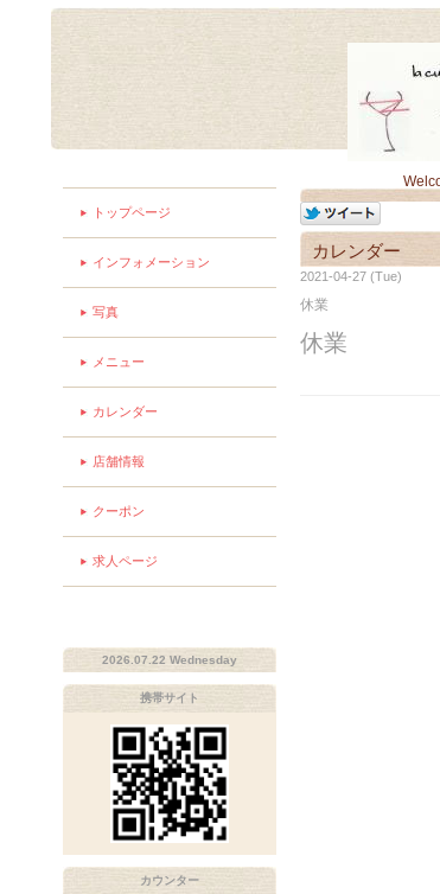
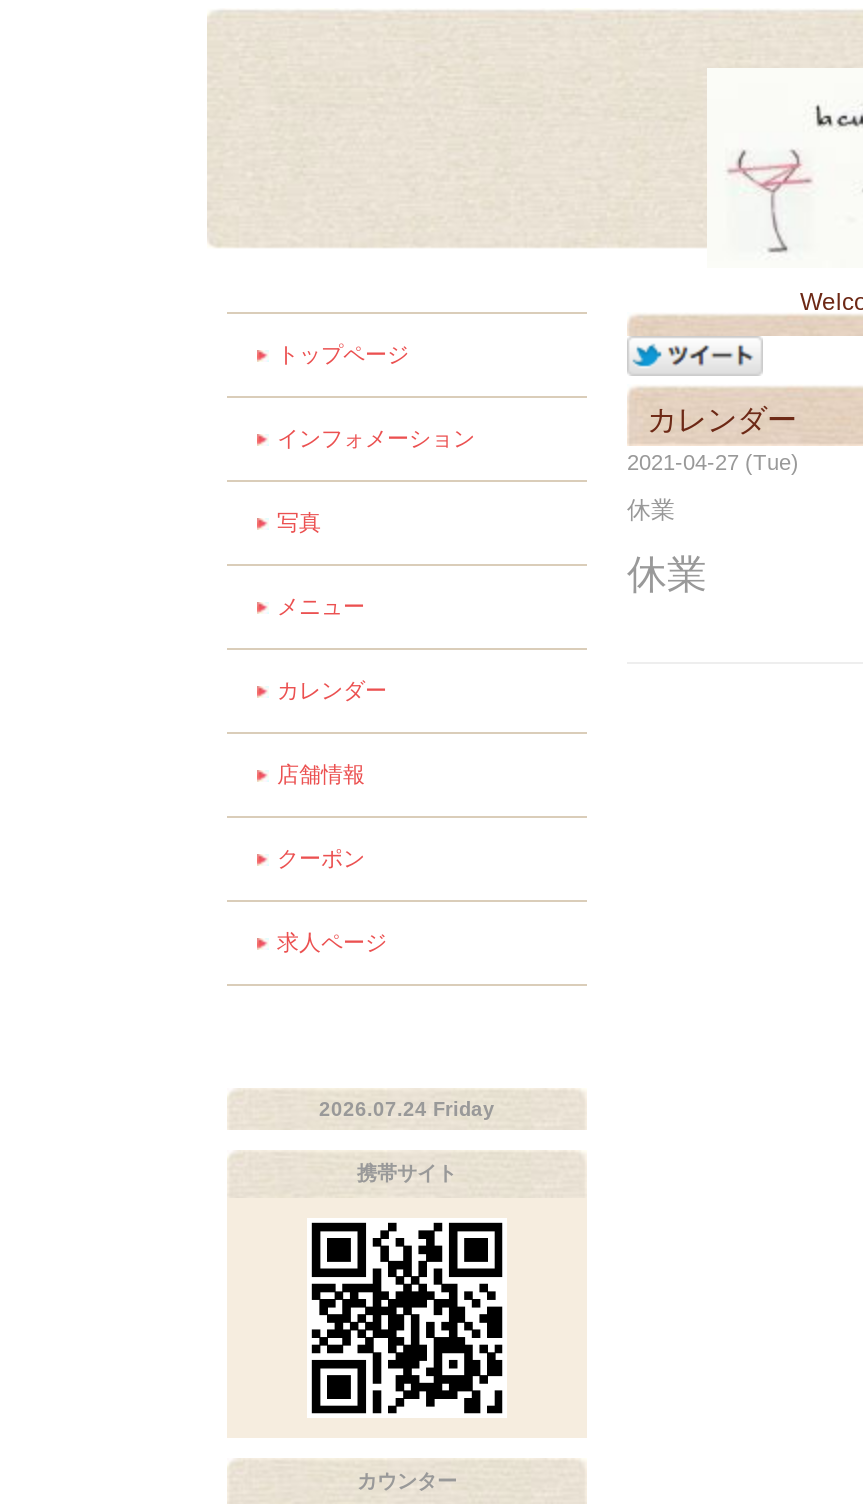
- 2026.07.22 Wednesday
+ 2026.07.24 Friday
